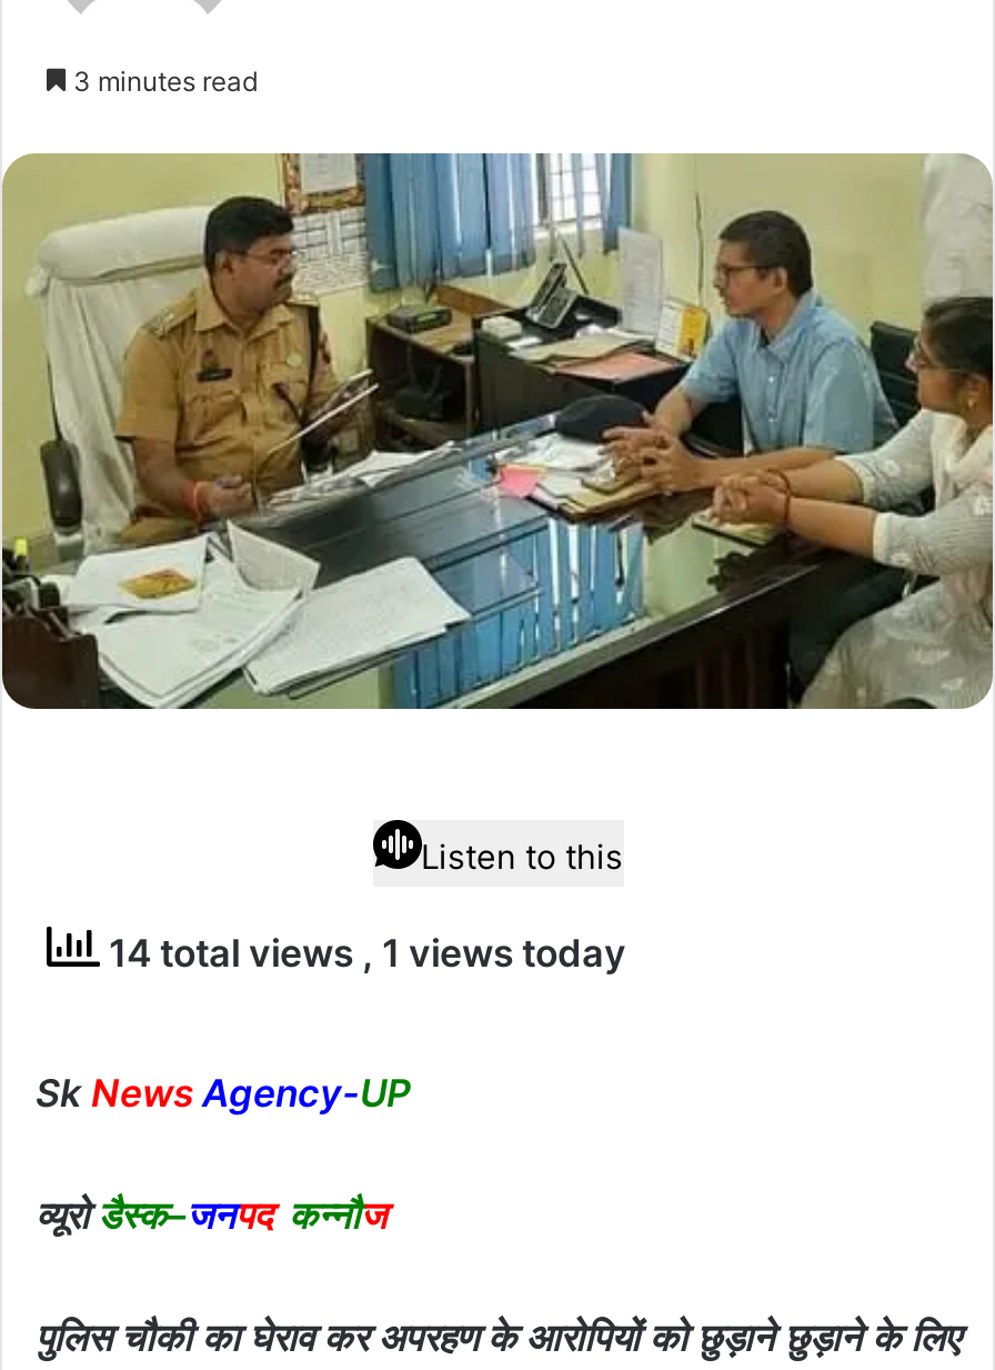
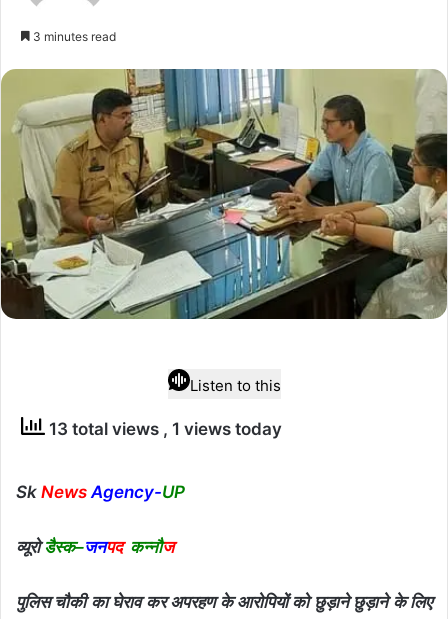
- 14 total views, 1 views today
+ 13 total views, 1 views today
